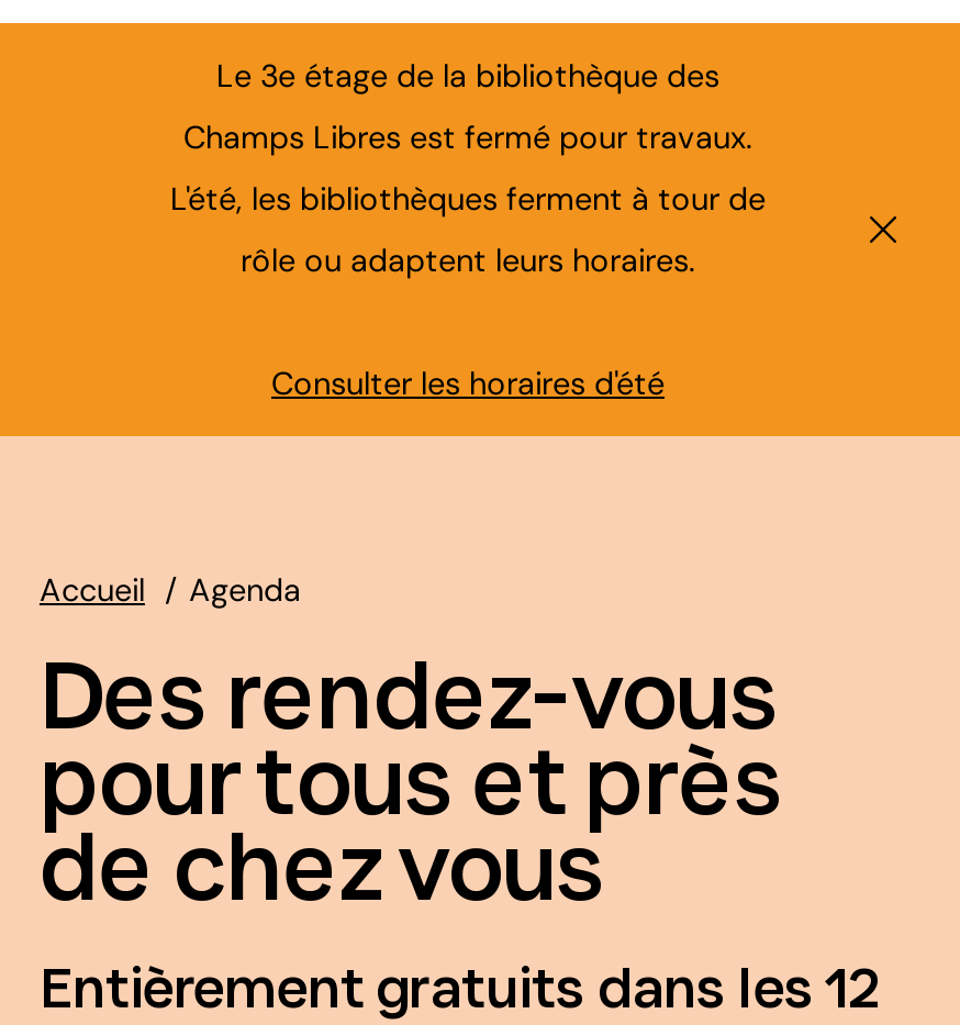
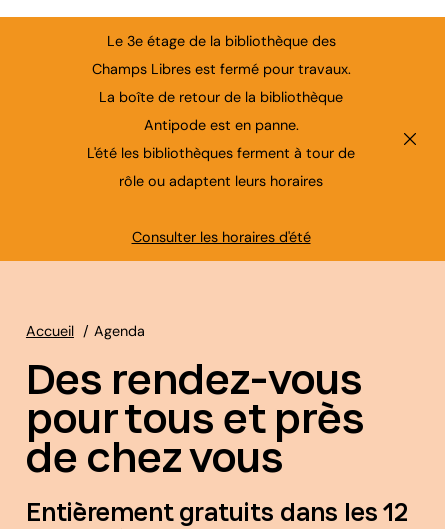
- L'été, les bibliothèques ferment à tour de
- rôle ou adaptent leurs horaires.
+ La boîte de retour de la bibliothèque
+ Antipode est en panne.
+ L'été les bibliothèques ferment à tour de
+ rôle ou adaptent leurs horaires
